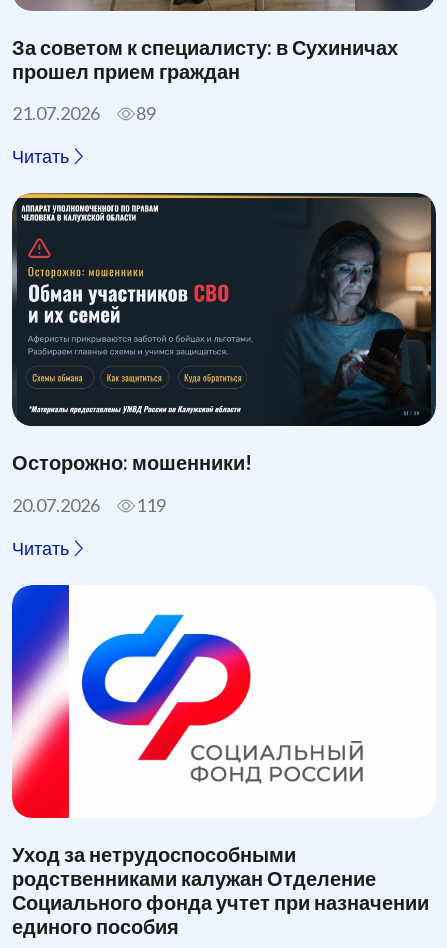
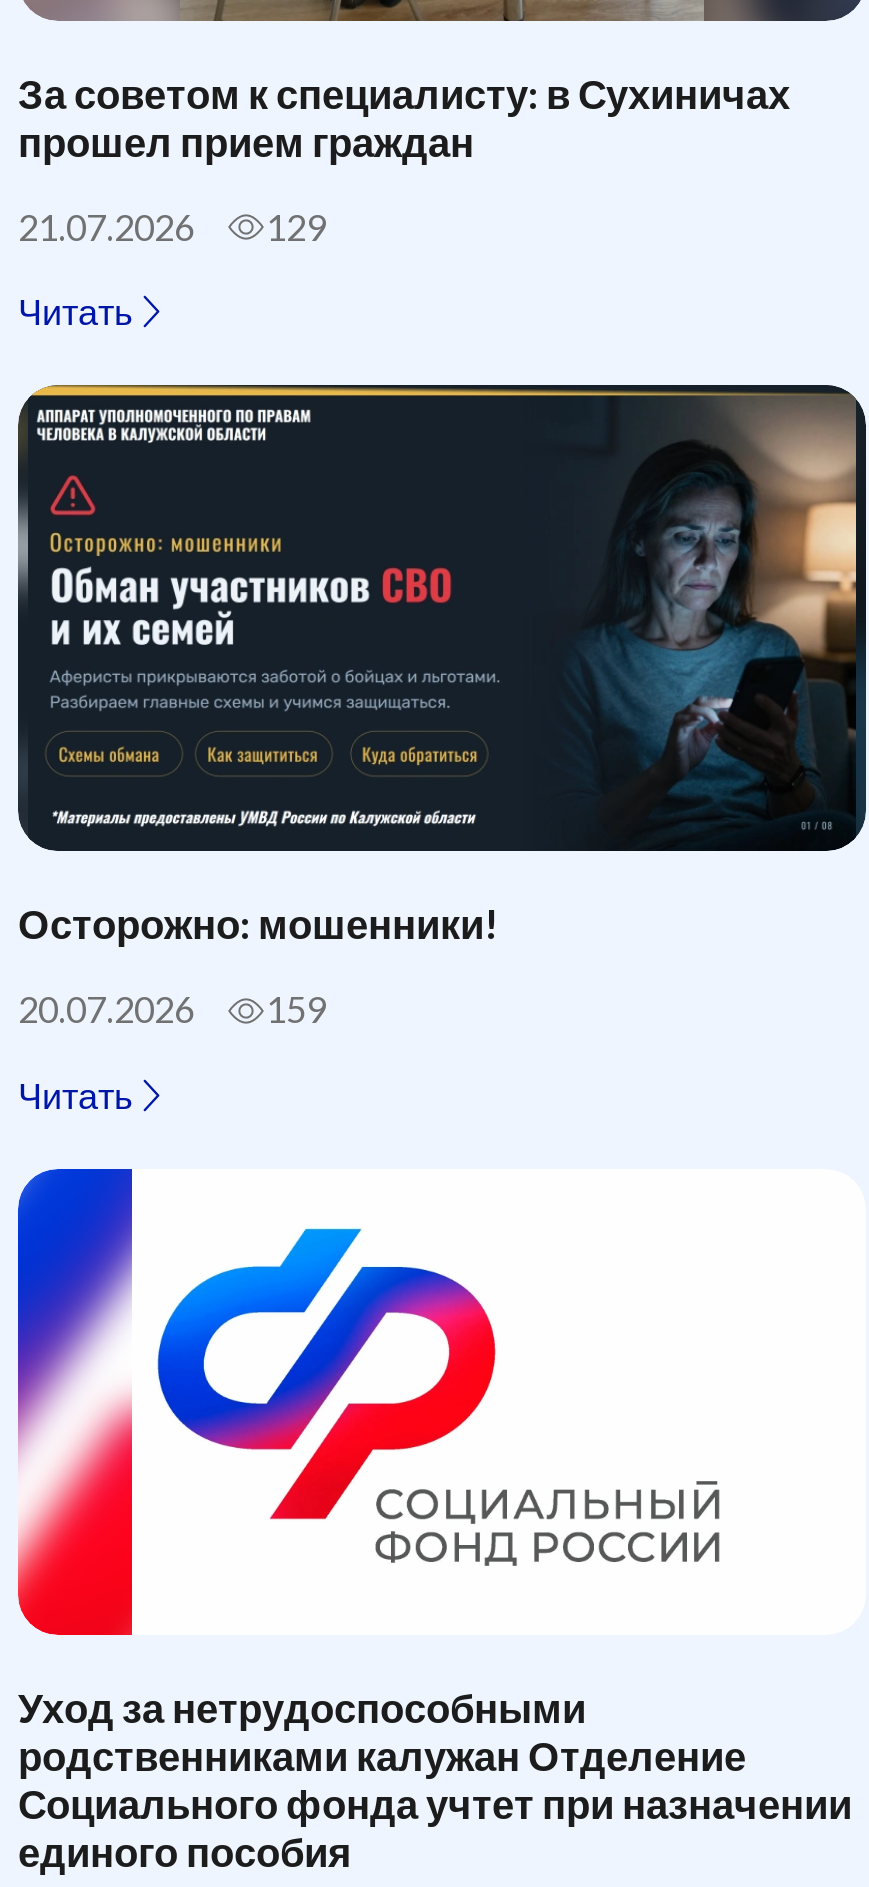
- 21.07.2026 89
+ 21.07.2026 129

- 20.07.2026 119
+ 20.07.2026 159
